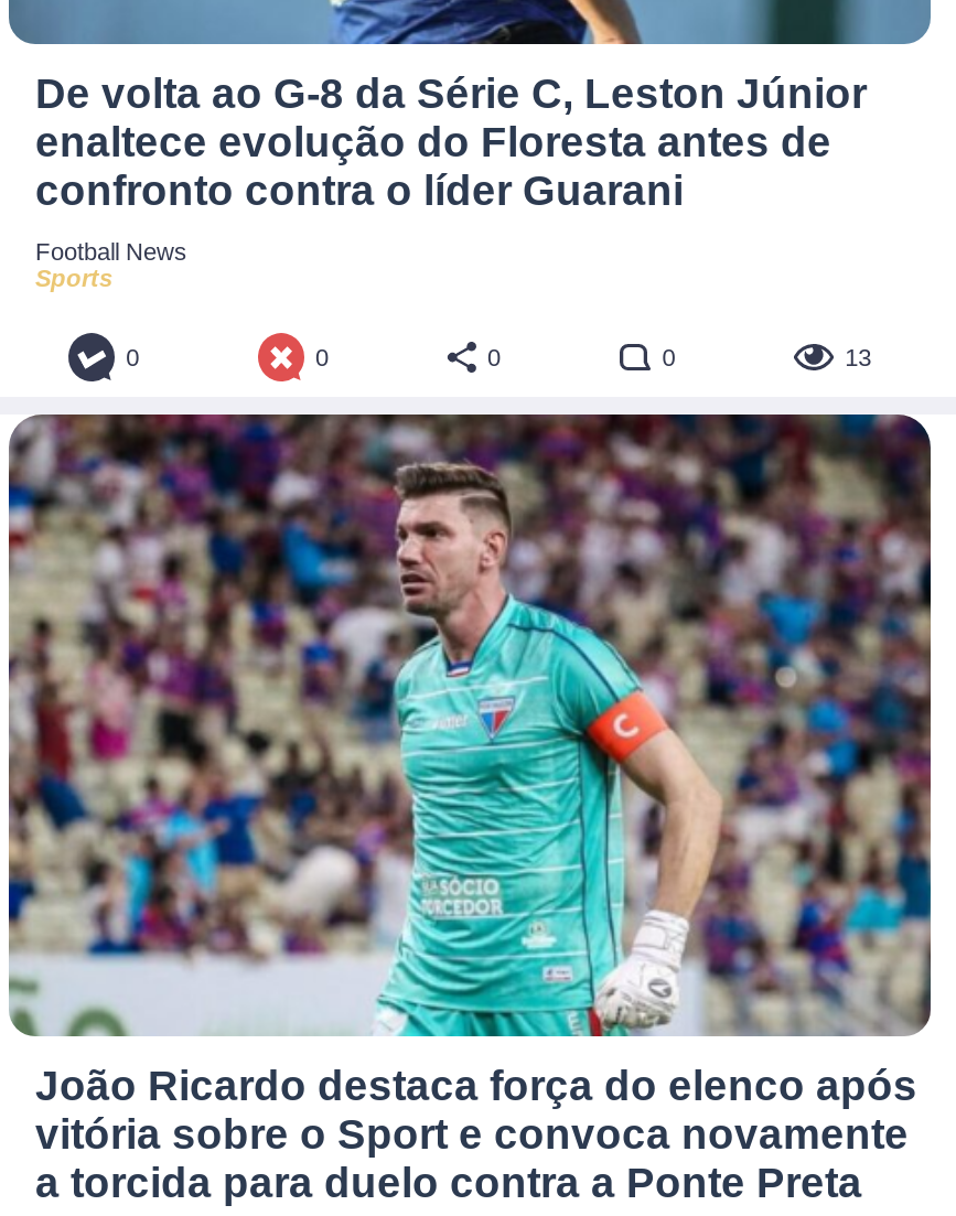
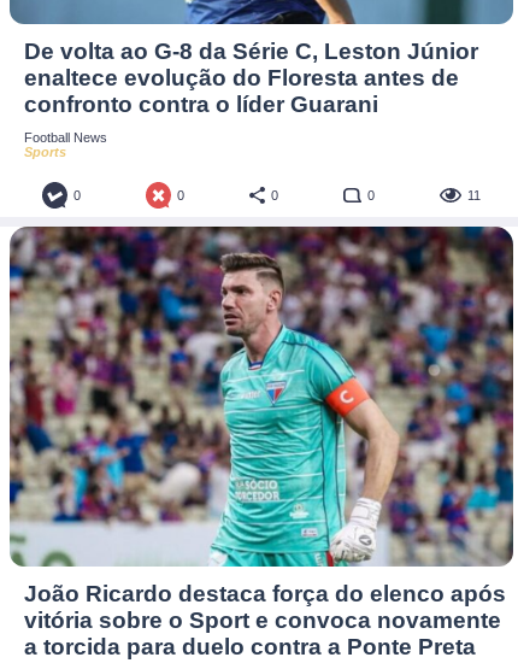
- 13
+ 11
